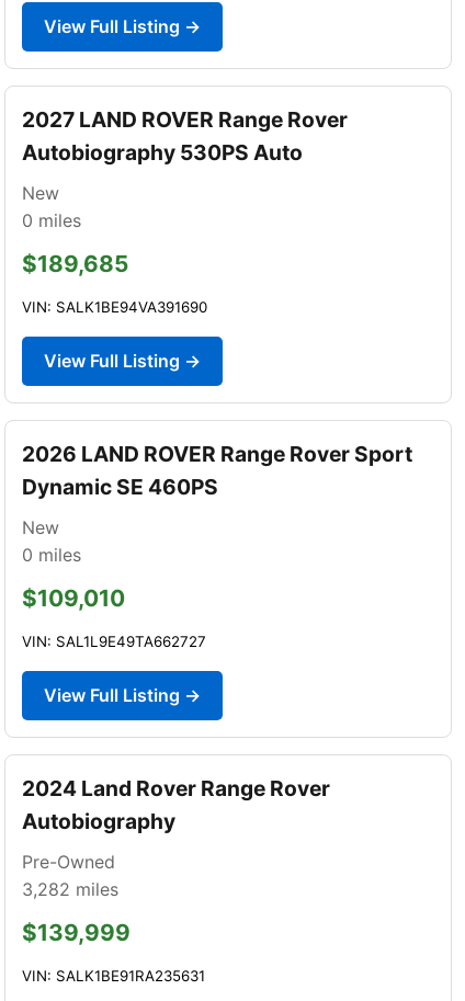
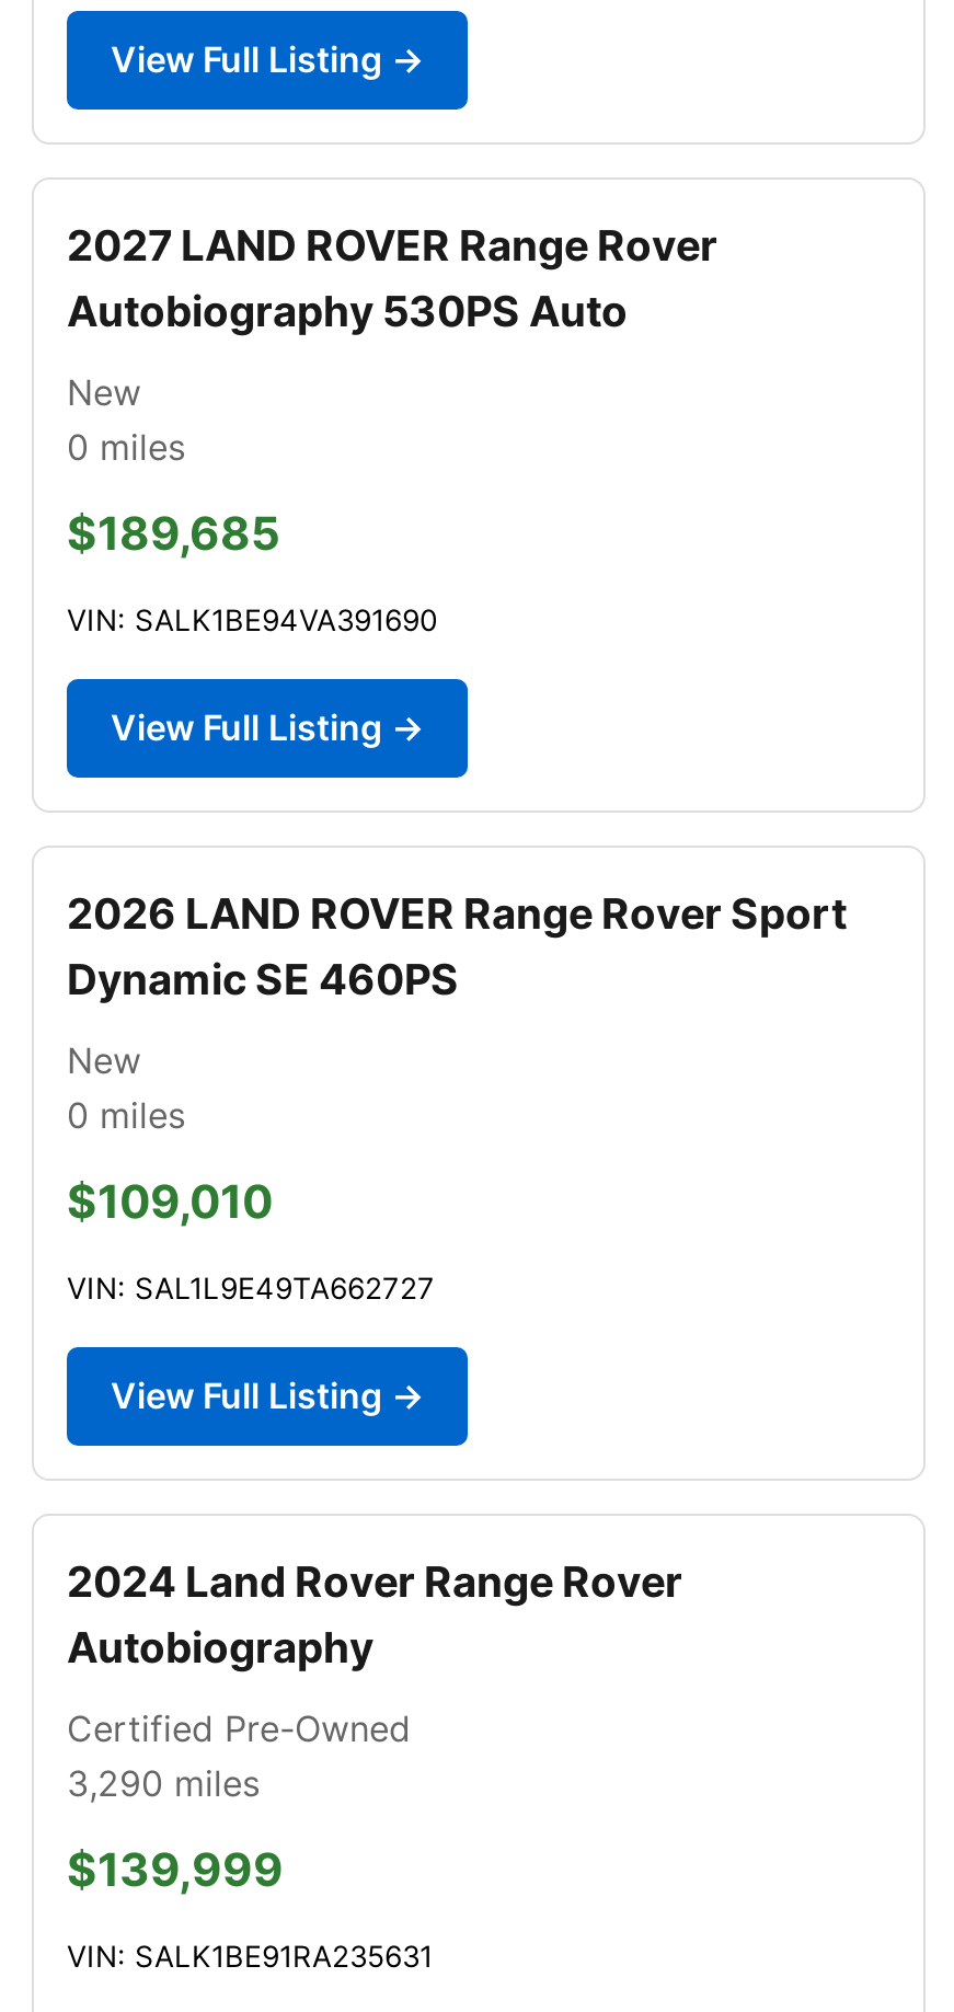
- Pre-Owned
- 3,282 miles
+ Certified Pre-Owned
+ 3,290 miles
